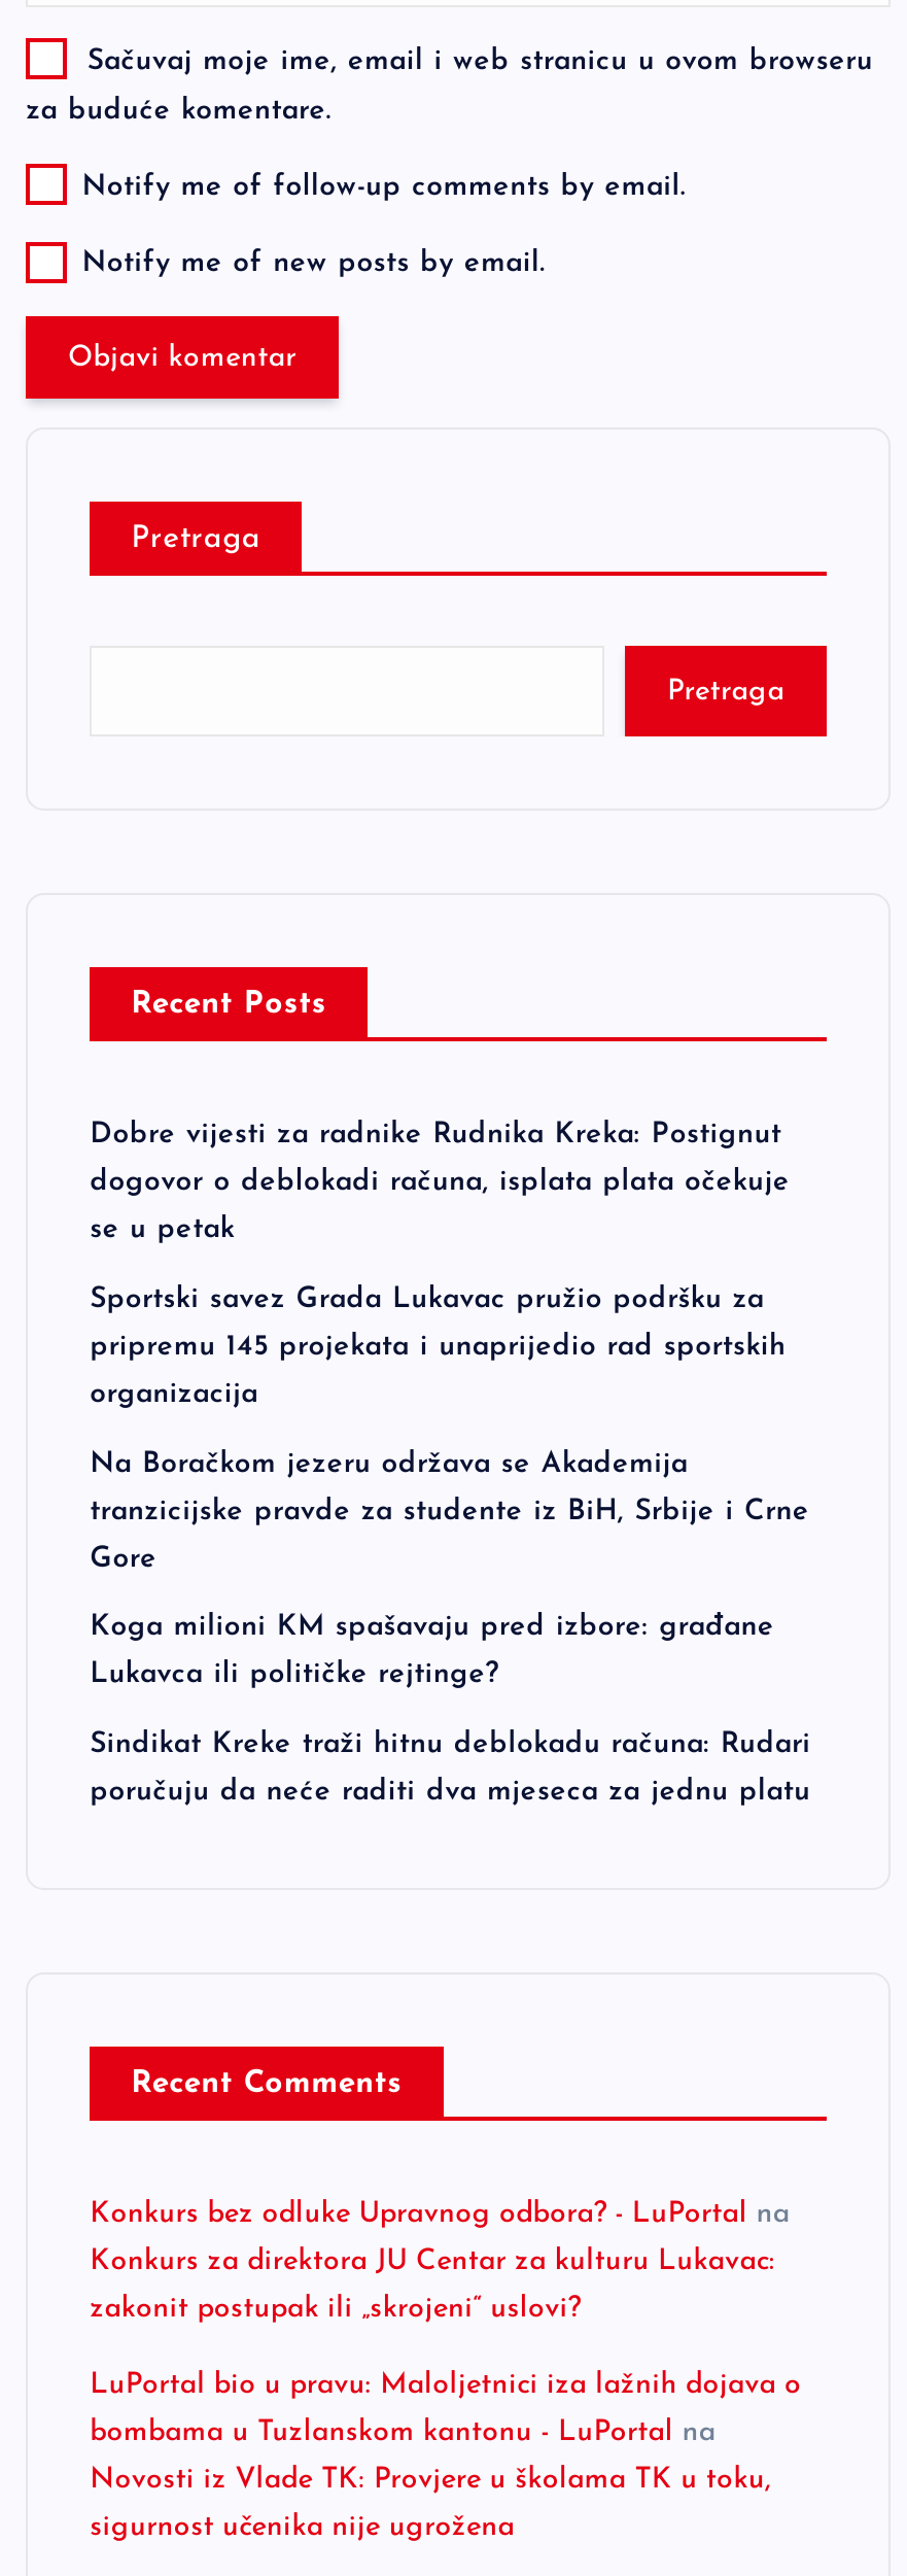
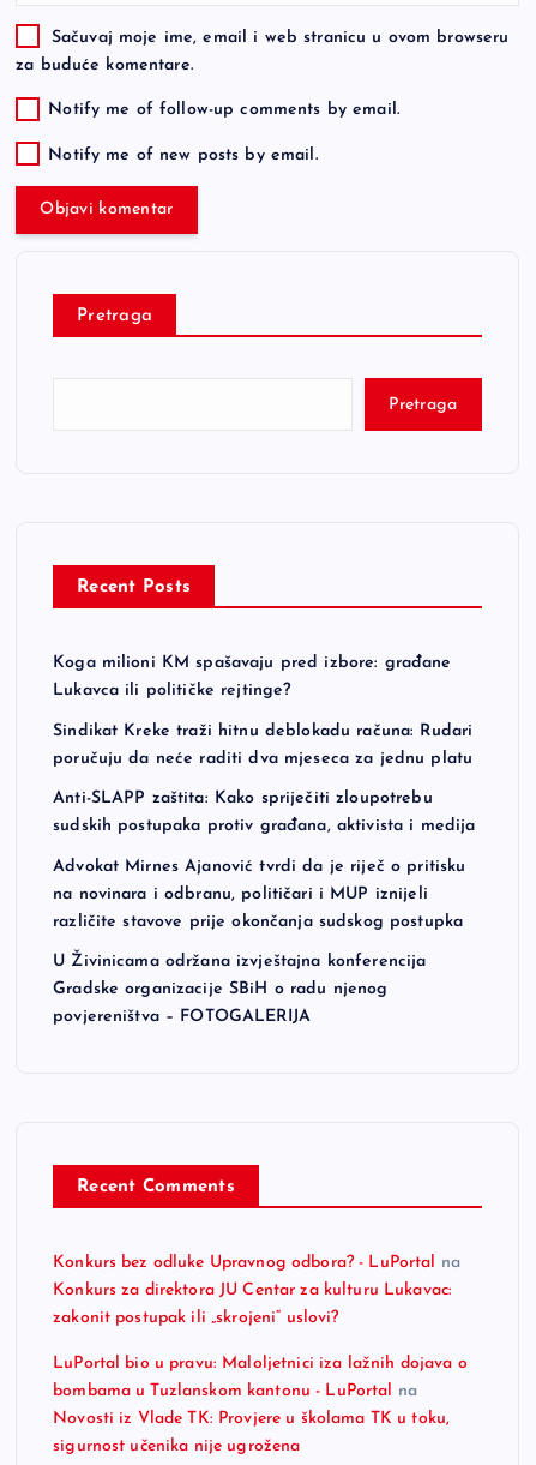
- Dobre vijesti za radnike Rudnika Kreka: Postignut
- dogovor o deblokadi računa, isplata plata očekuje
- se u petak
- Sportski savez Grada Lukavac pružio podršku za
- pripremu 145 projekata i unaprijedio rad sportskih
- organizacija
- Na Boračkom jezeru održava se Akademija
- tranzicijske pravde za studente iz BiH, Srbije i Crne
- Gore

moved up: Koga milioni KM spašavaju pred izbore: građane | Lukavca ili političke rejtinge? | Sindikat Kreke traži hitnu deblokadu računa: Rudari | poručuju da neće raditi dva mjeseca za jednu platu

+ Anti-SLAPP zaštita: Kako spriječiti zloupotrebu
+ sudskih postupaka protiv građana, aktivista i medija
+ Advokat Mirnes Ajanović tvrdi da je riječ o pritisku
+ na novinara i odbranu, političari i MUP iznijeli
+ različite stavove prije okončanja sudskog postupka
+ U Živinicama održana izvještajna konferencija
+ Gradske organizacije SBiH o radu njenog
+ povjereništva – FOTOGALERIJA
